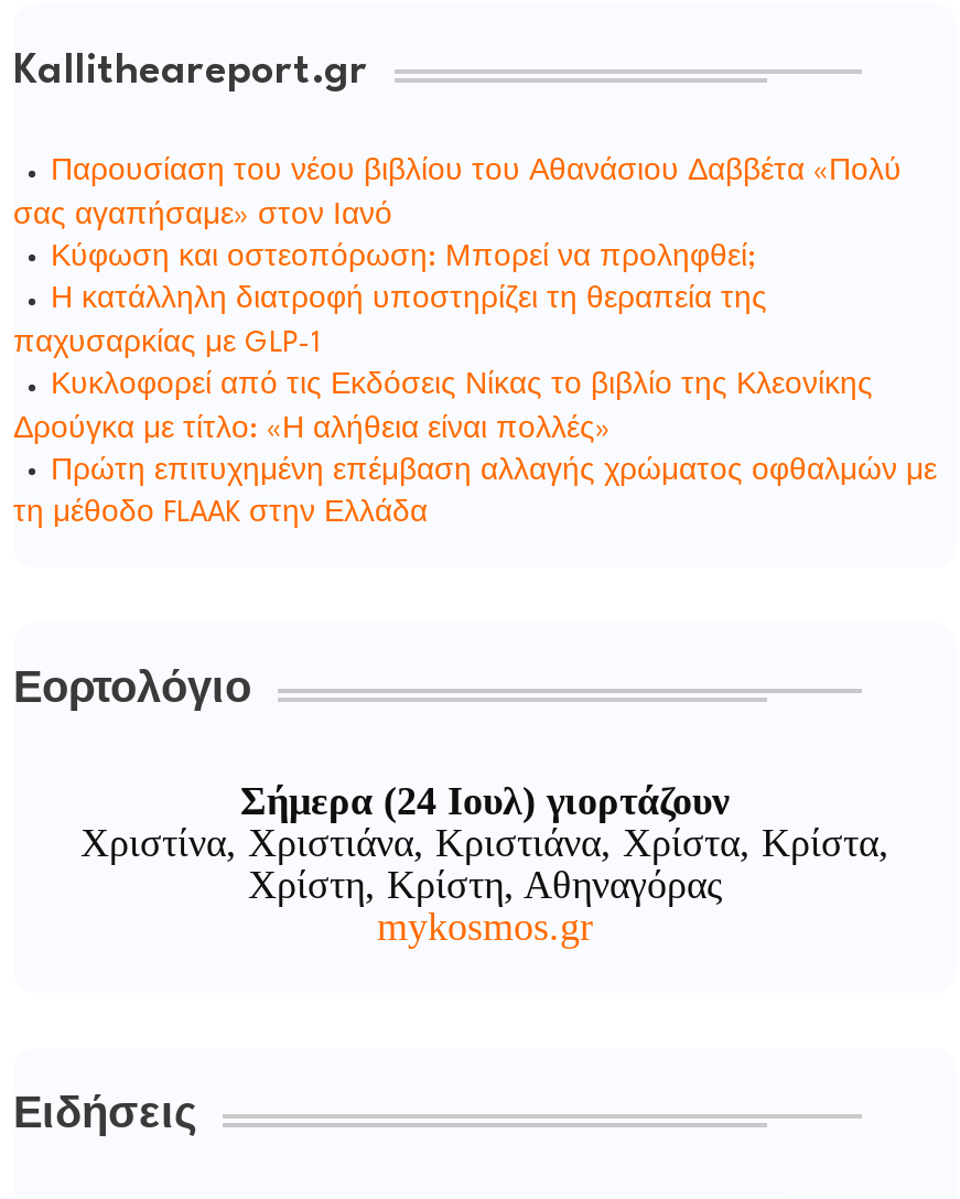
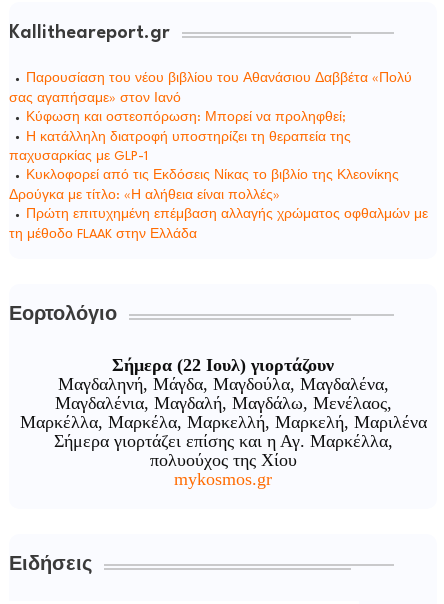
- Σήμερα (24 Ιουλ) γιορτάζουν
- Χριστίνα, Χριστιάνα, Κριστιάνα, Χρίστα, Κρίστα,
- Χρίστη, Κρίστη, Αθηναγόρας
+ Σήμερα (22 Ιουλ) γιορτάζουν
+ Μαγδαληνή, Μάγδα, Μαγδούλα, Μαγδαλένα,
+ Μαγδαλένια, Μαγδαλή, Μαγδάλω, Μενέλαος,
+ Μαρκέλλα, Μαρκέλα, Μαρκελλή, Μαρκελή, Μαριλένα
+ Σήμερα γιορτάζει επίσης και η Αγ. Μαρκέλλα,
+ πολυούχος της Χίου
